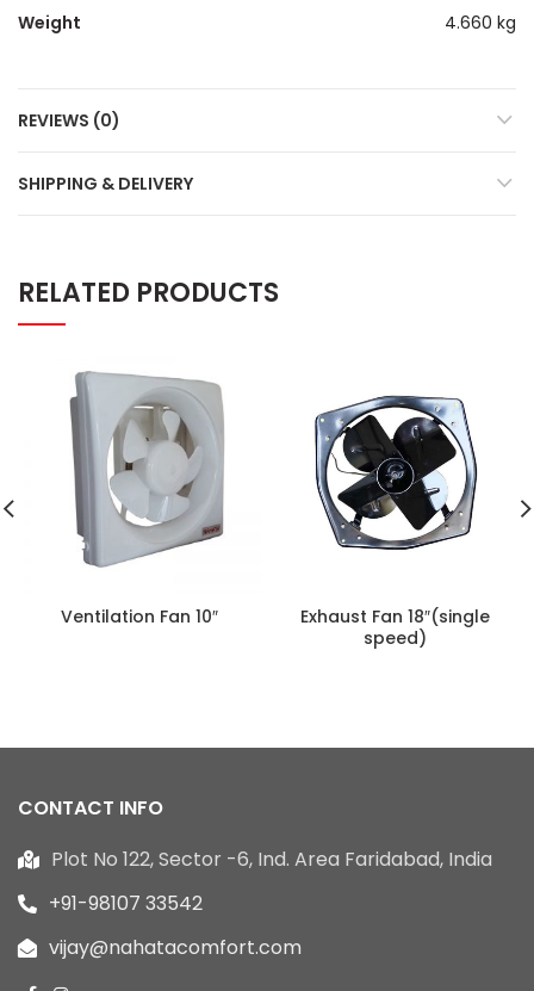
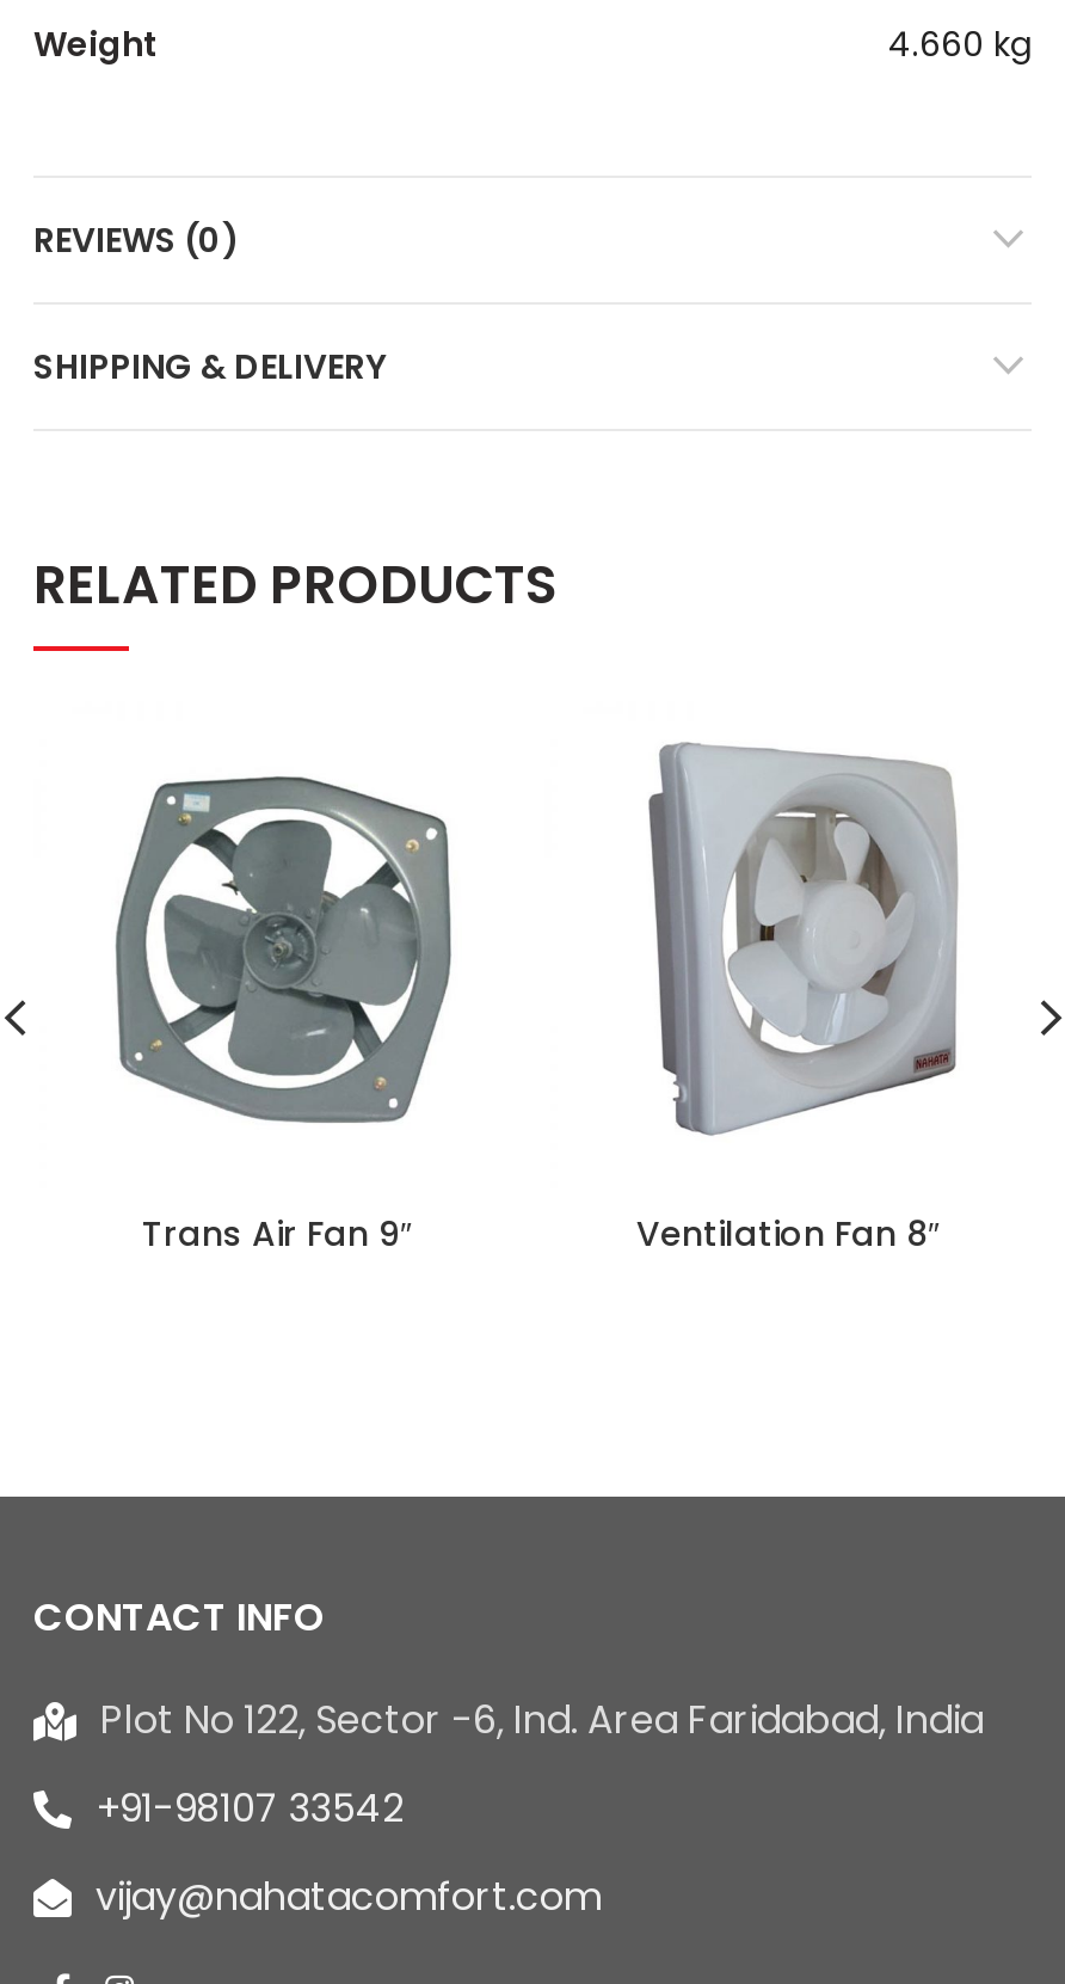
- [image]
- Ventilation Fan 10″
- Exhaust Fan 18″(single
- speed)
+ [image]
+ Trans Air Fan 9″
+ Ventilation Fan 8″

- [image]
+ [image]
